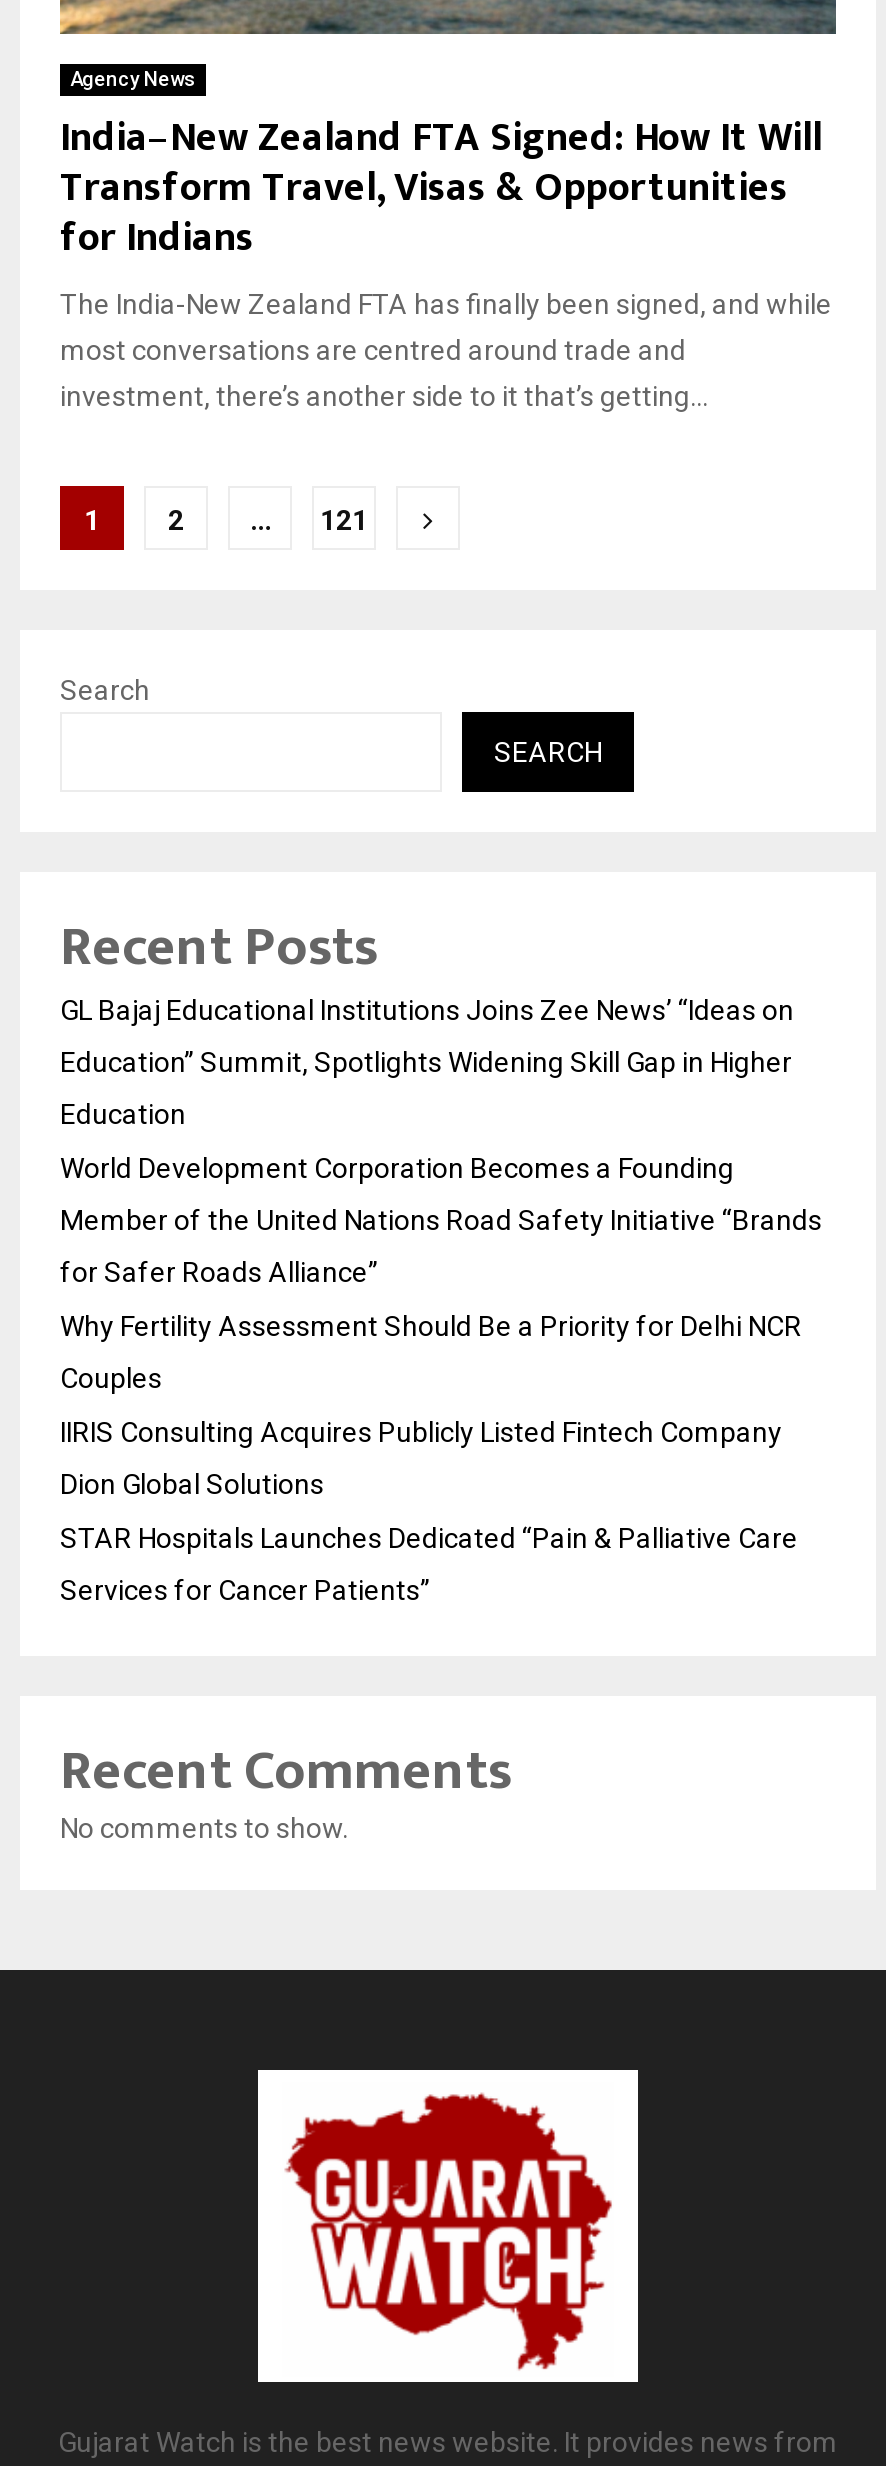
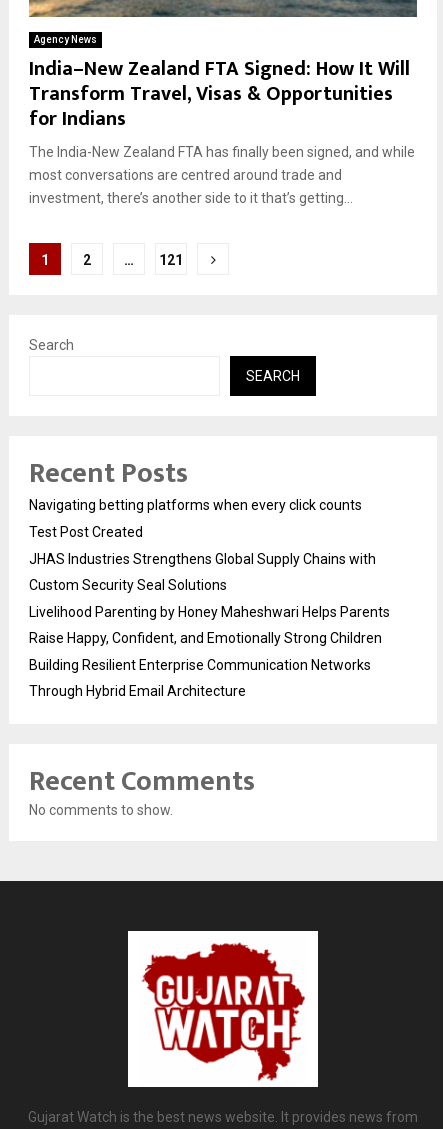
- GL Bajaj Educational Institutions Joins Zee News’ “Ideas on
- Education” Summit, Spotlights Widening Skill Gap in Higher
- Education
- World Development Corporation Becomes a Founding
- Member of the United Nations Road Safety Initiative “Brands
- for Safer Roads Alliance”
- Why Fertility Assessment Should Be a Priority for Delhi NCR
- Couples
- IIRIS Consulting Acquires Publicly Listed Fintech Company
- Dion Global Solutions
- STAR Hospitals Launches Dedicated “Pain & Palliative Care
- Services for Cancer Patients”
+ Navigating betting platforms when every click counts
+ Test Post Created
+ JHAS Industries Strengthens Global Supply Chains with
+ Custom Security Seal Solutions
+ Livelihood Parenting by Honey Maheshwari Helps Parents
+ Raise Happy, Confident, and Emotionally Strong Children
+ Building Resilient Enterprise Communication Networks
+ Through Hybrid Email Architecture
